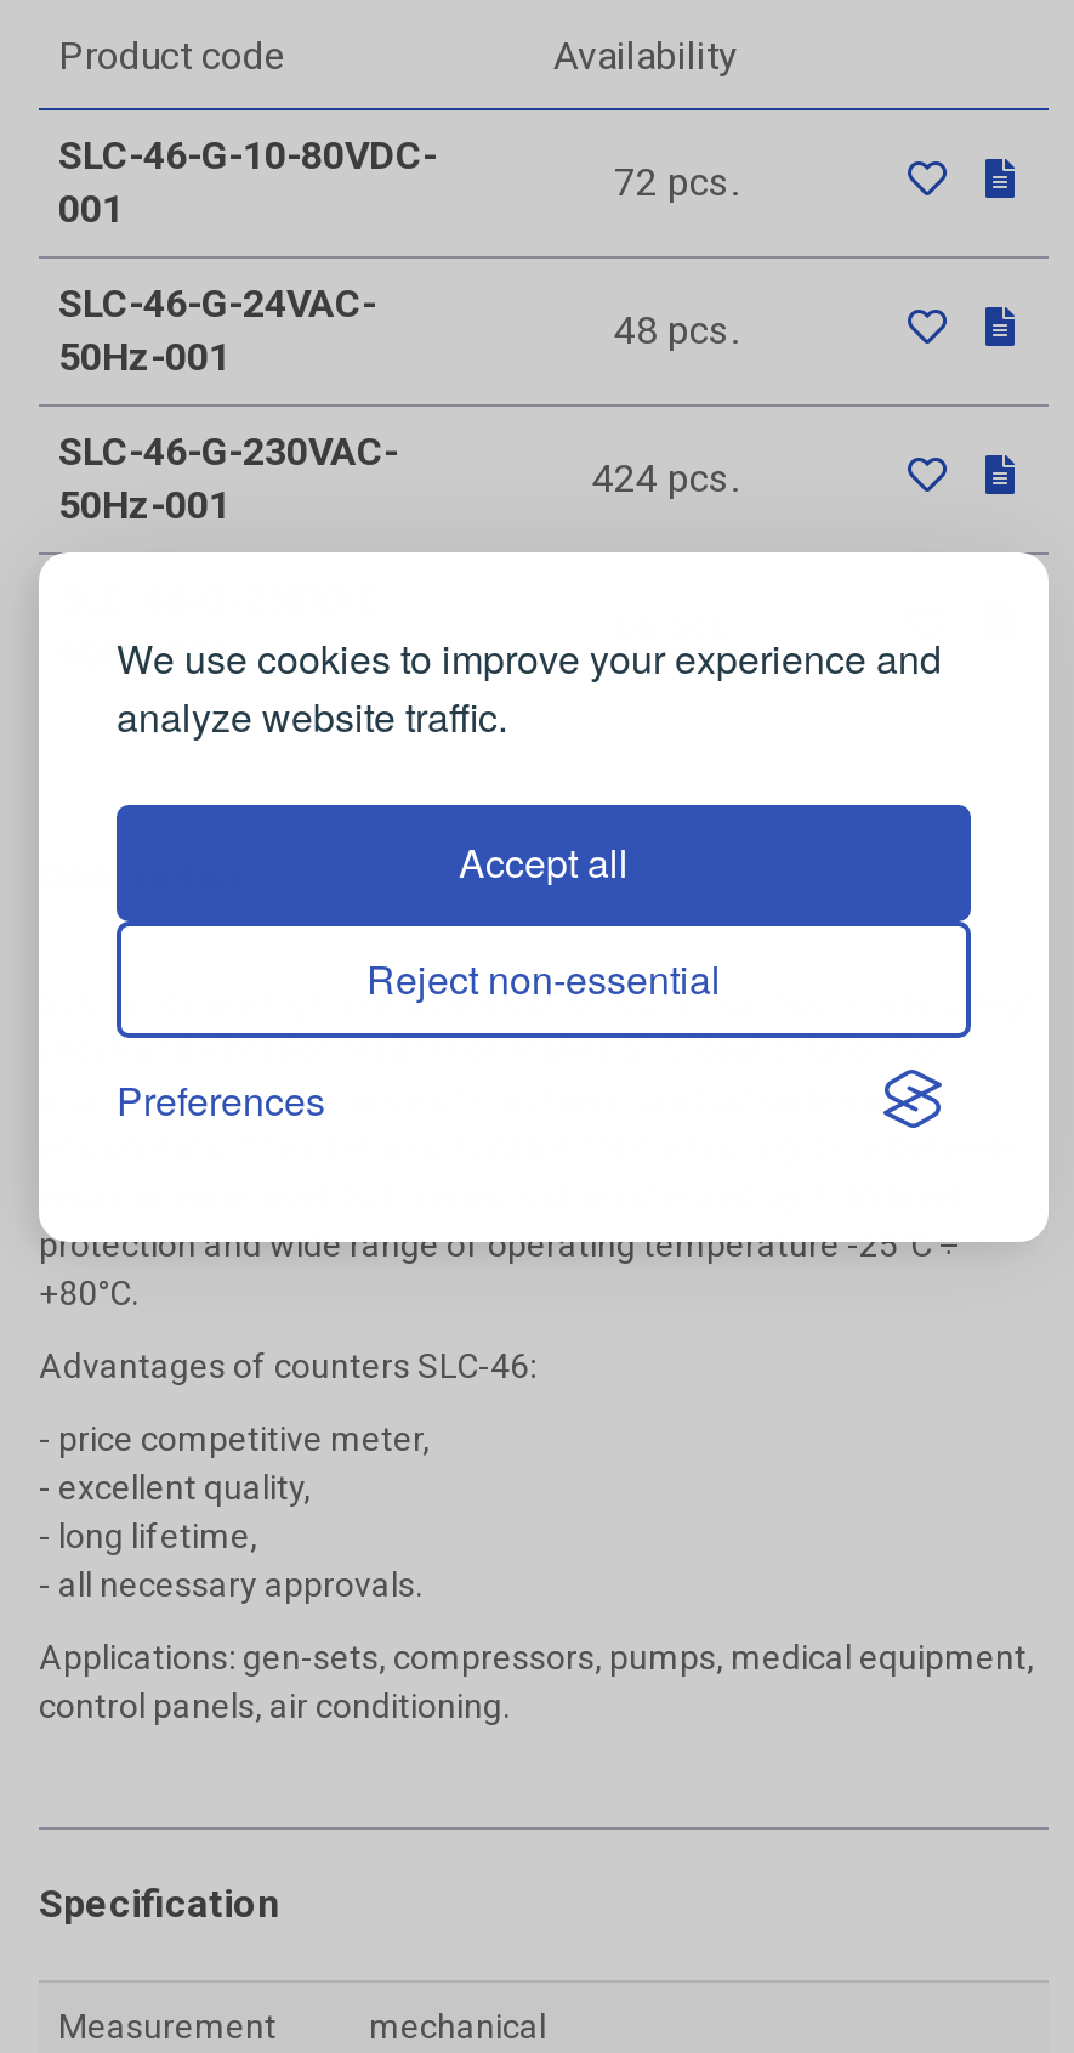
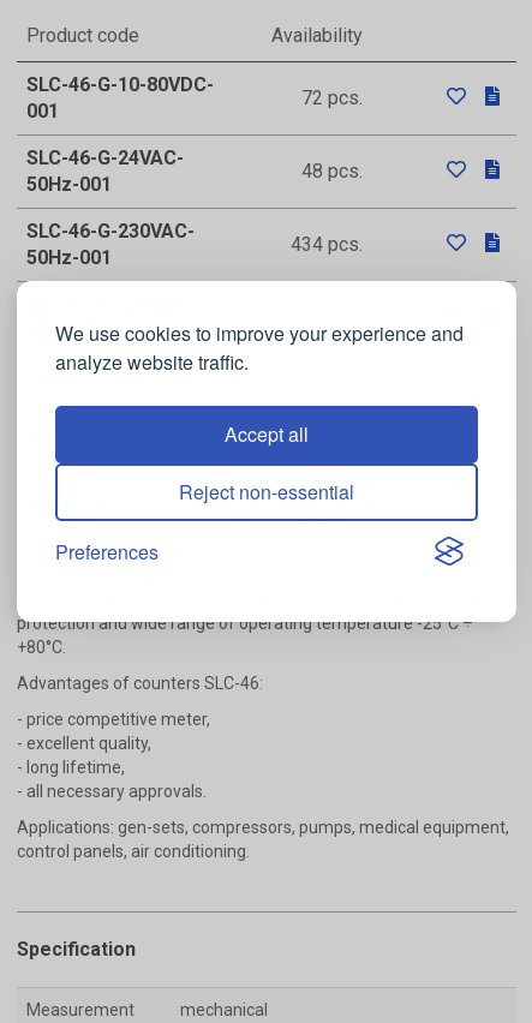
- 424 pcs.
+ 434 pcs.
